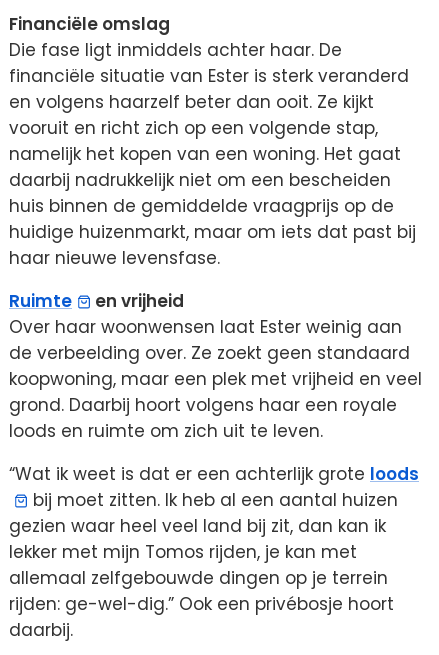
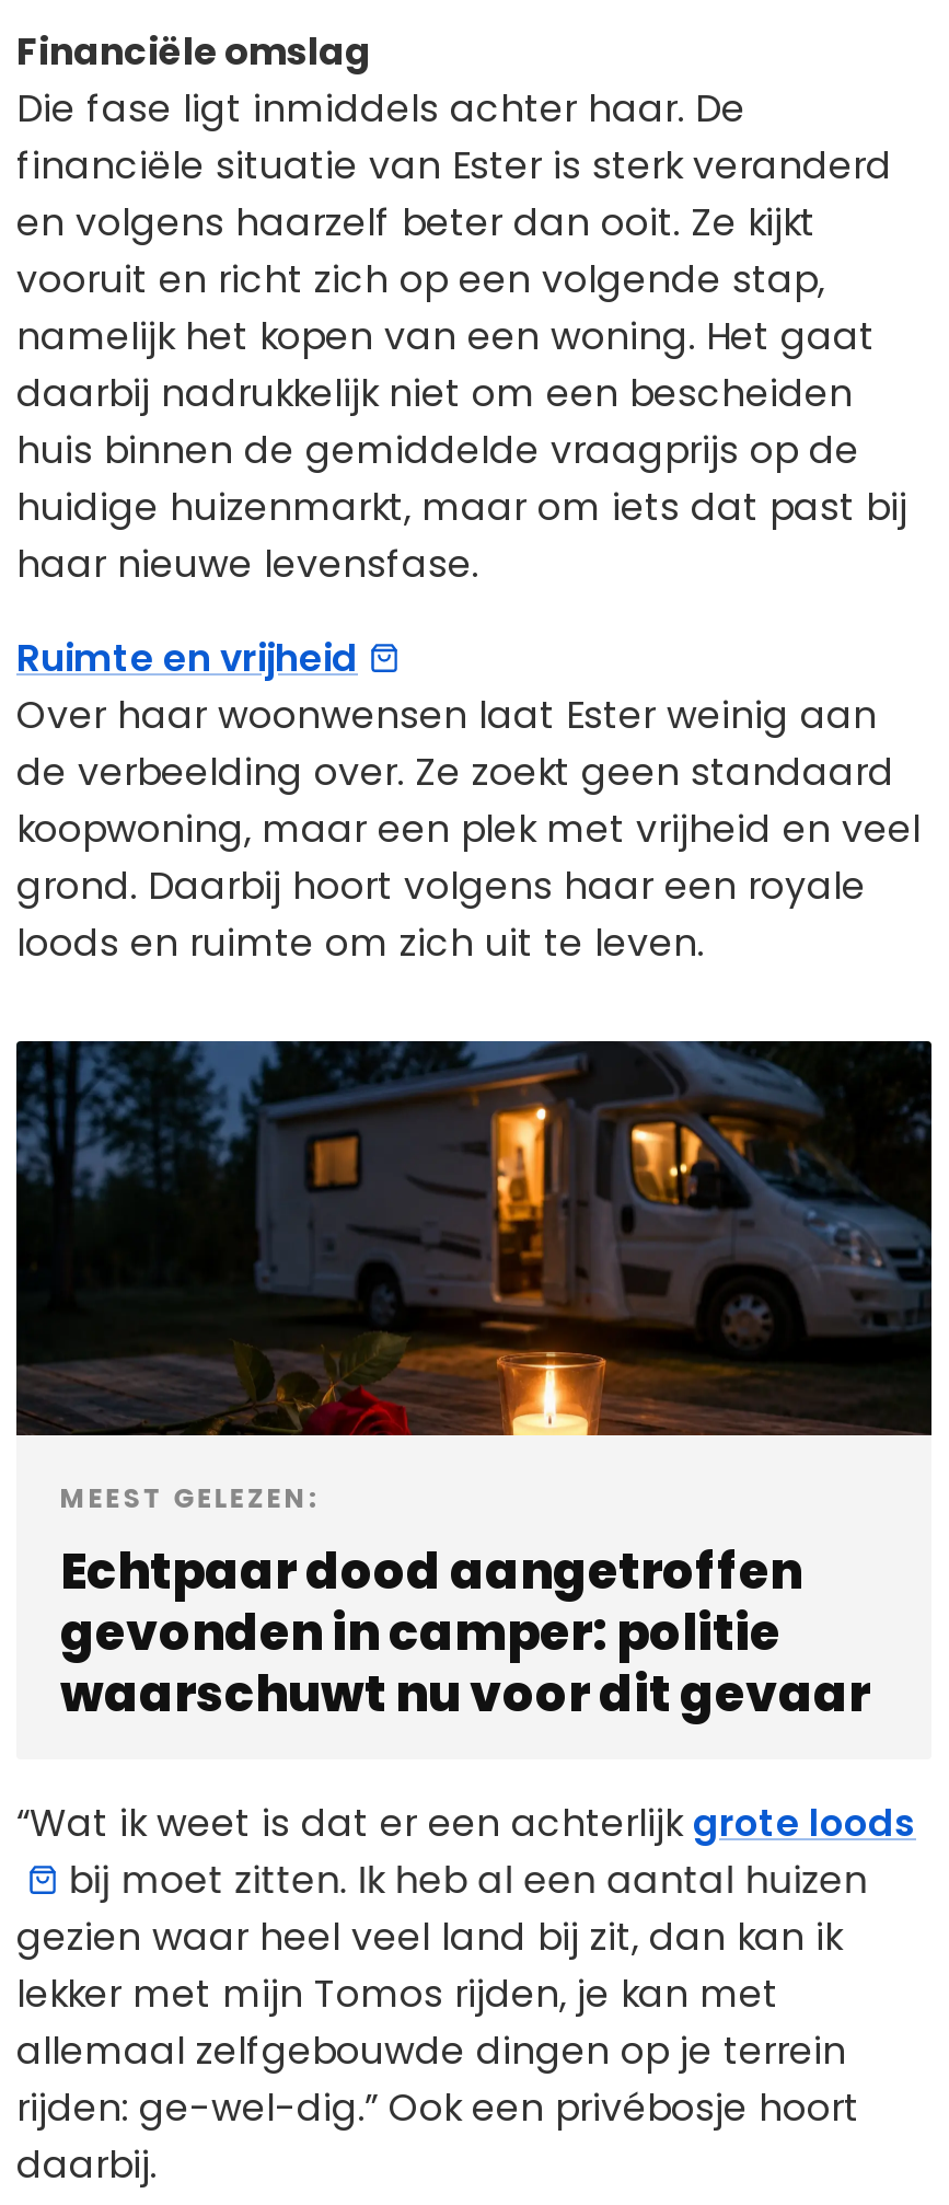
+ [image]
+ MEEST GELEZEN:
+ Echtpaar dood aangetroffen
+ gevonden in camper: politie
+ waarschuwt nu voor dit gevaar
